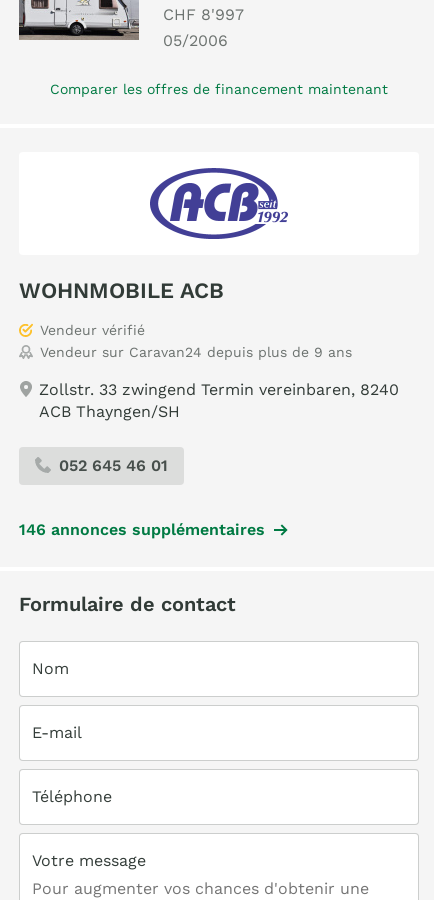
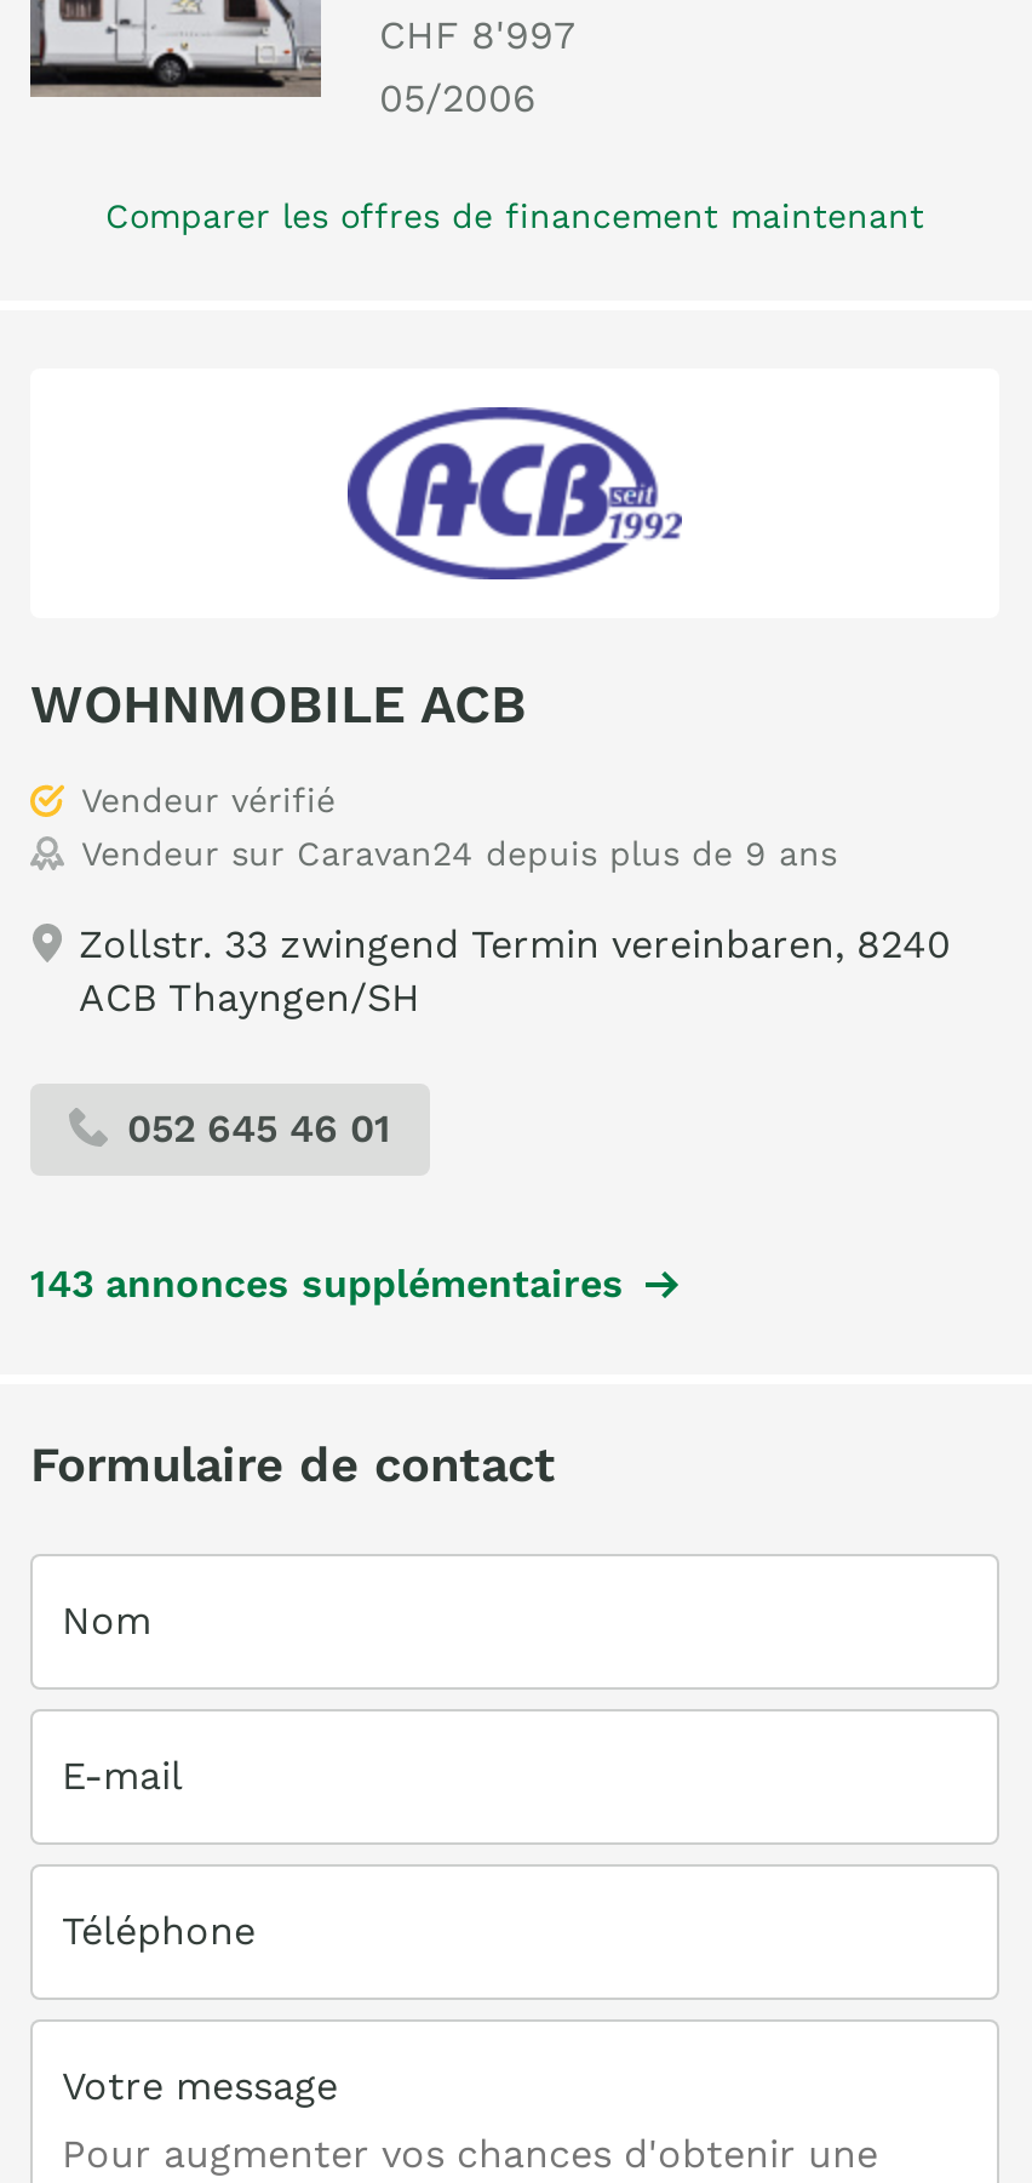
- 146 annonces supplémentaires
+ 143 annonces supplémentaires
